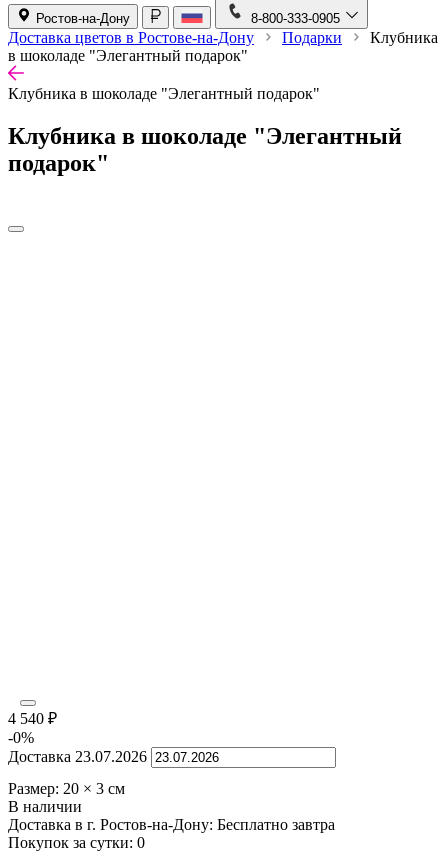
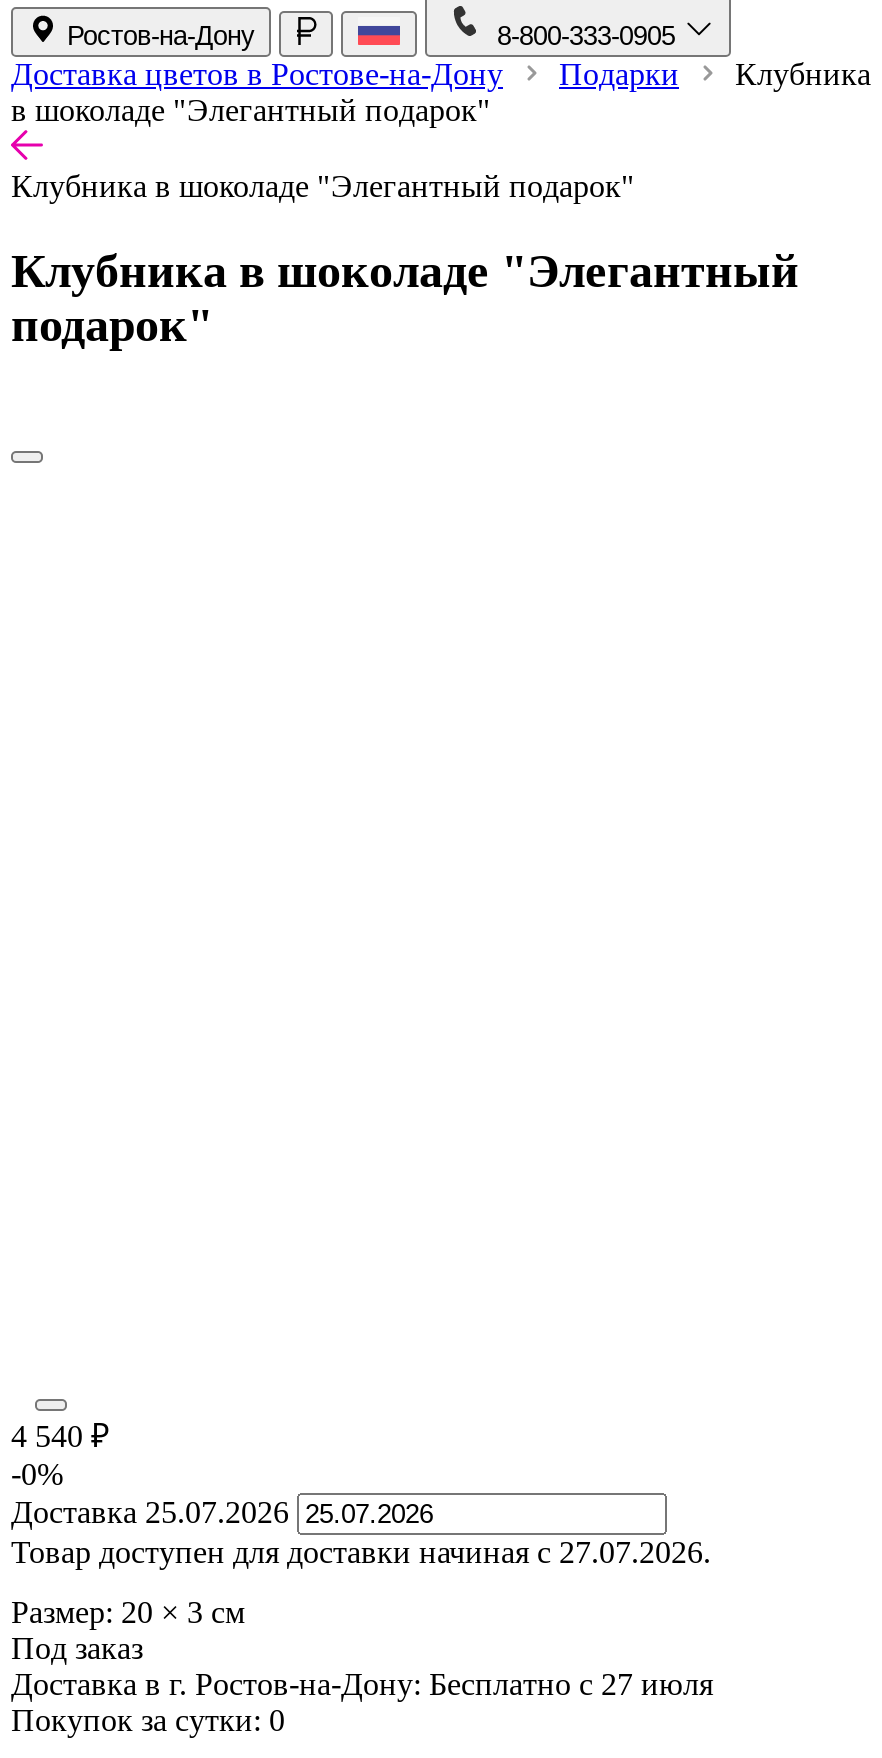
- Доставка 23.07.2026
+ Доставка 25.07.2026
+ Товар доступен для доставки начиная с 27.07.2026.

- В наличии
- Доставка в г. Ростов-на-Дону: Бесплатно завтра
+ Под заказ
+ Доставка в г. Ростов-на-Дону: Бесплатно с 27 июля
